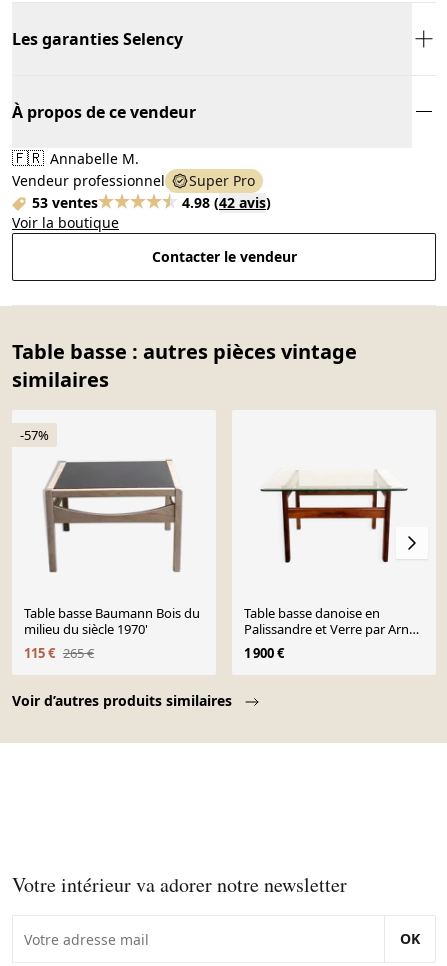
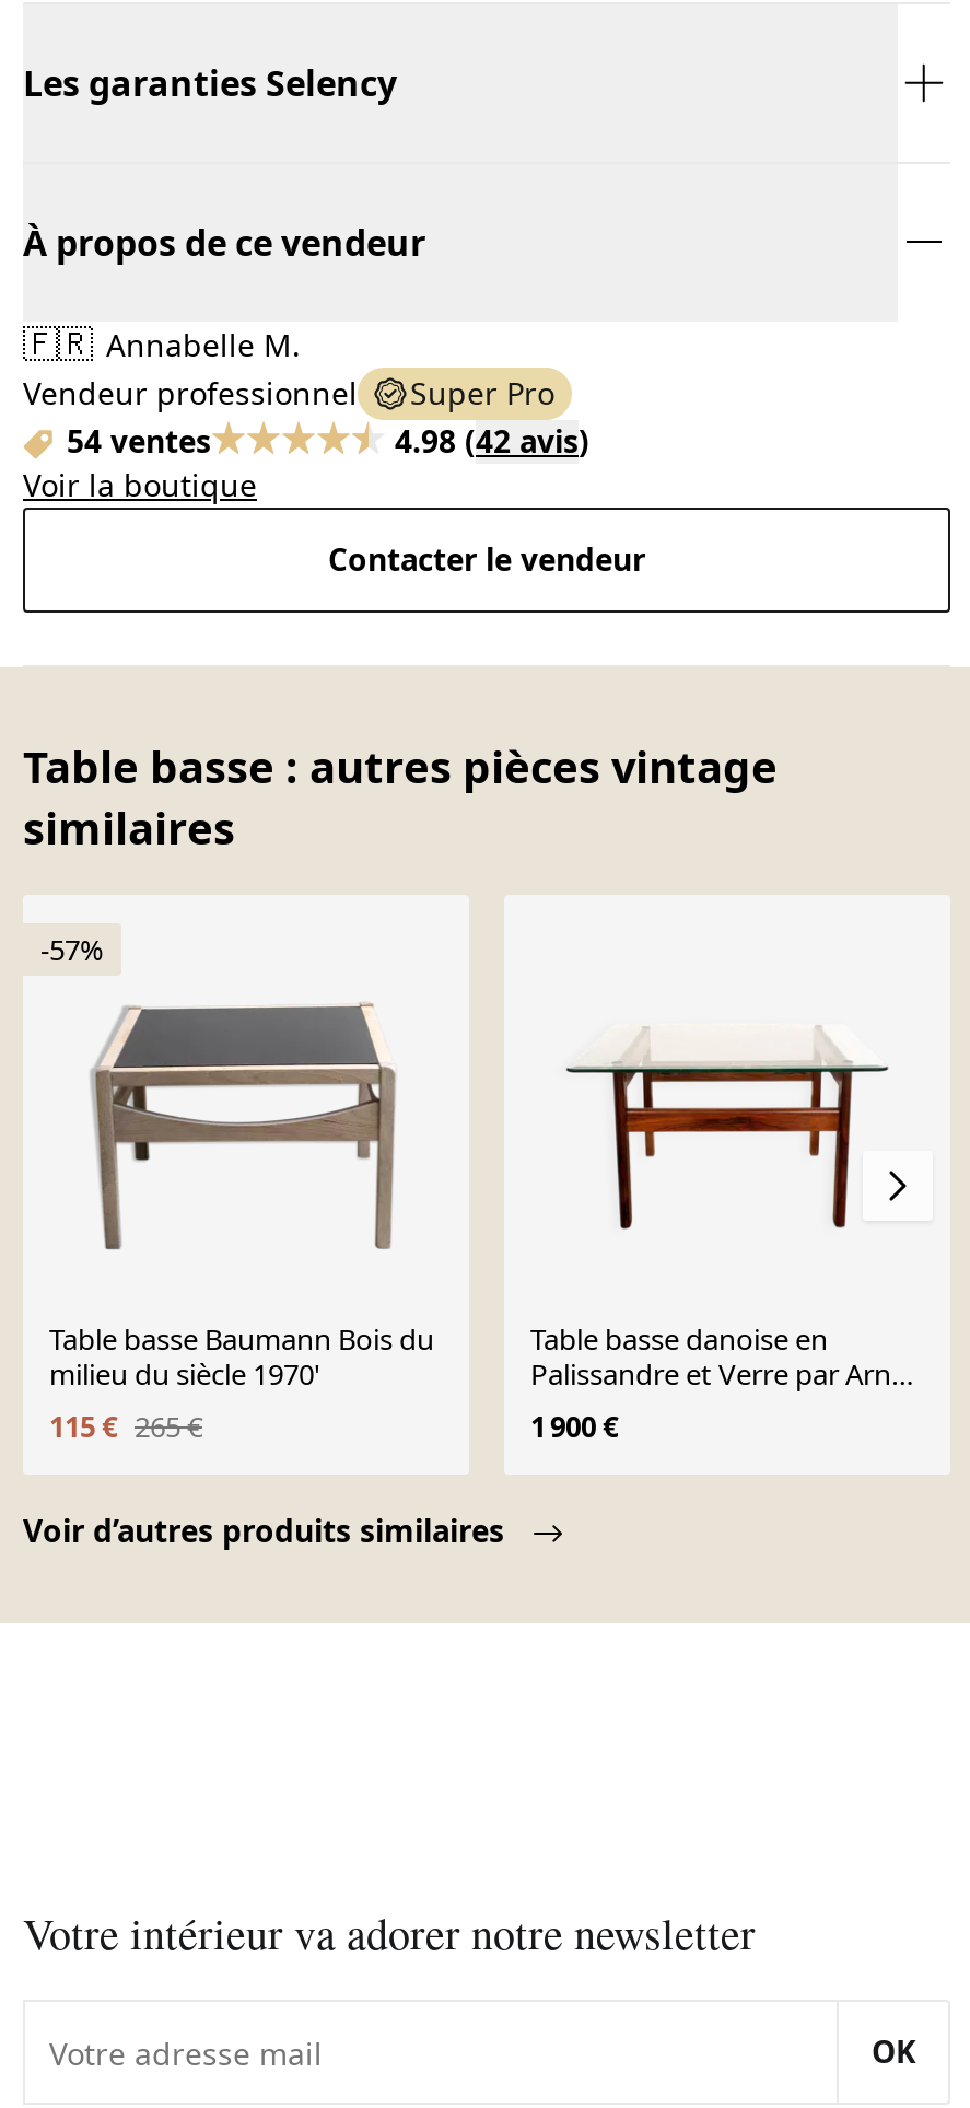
- 53 ventes
+ 54 ventes
